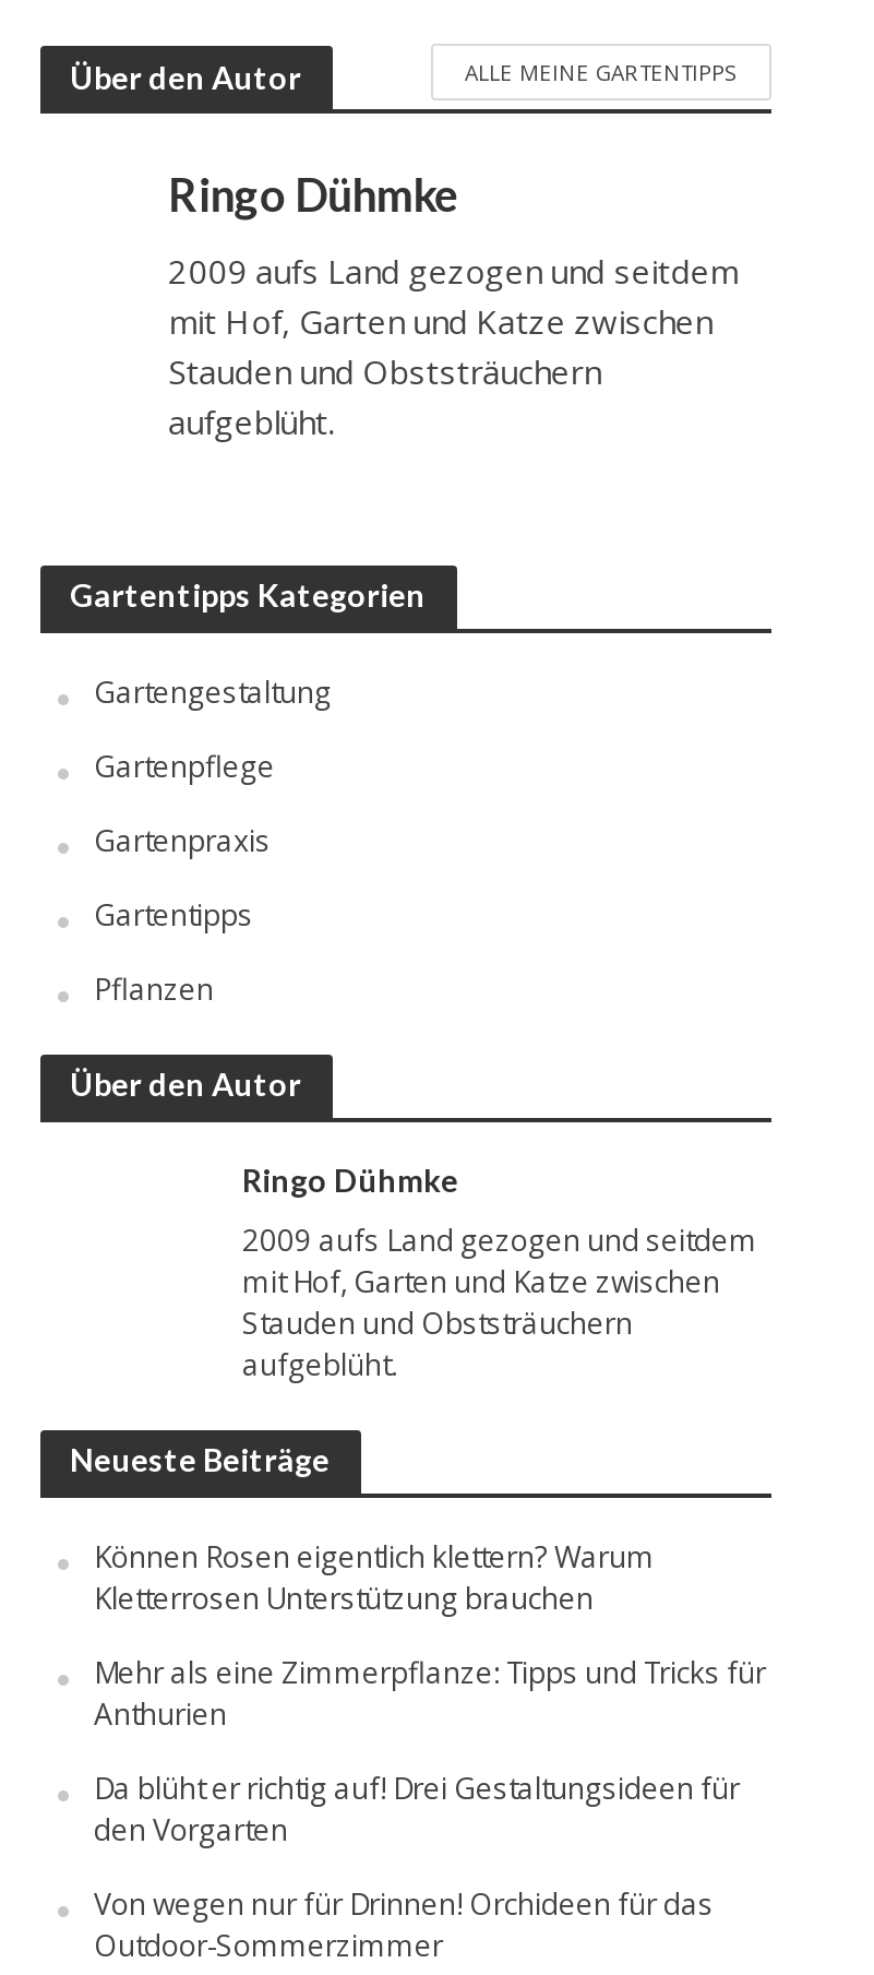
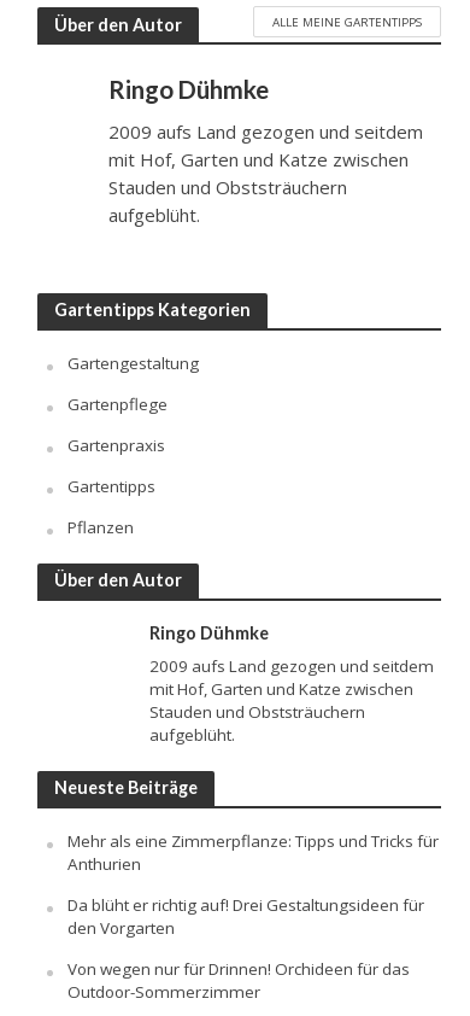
- Können Rosen eigentlich klettern? Warum
- Kletterrosen Unterstützung brauchen
